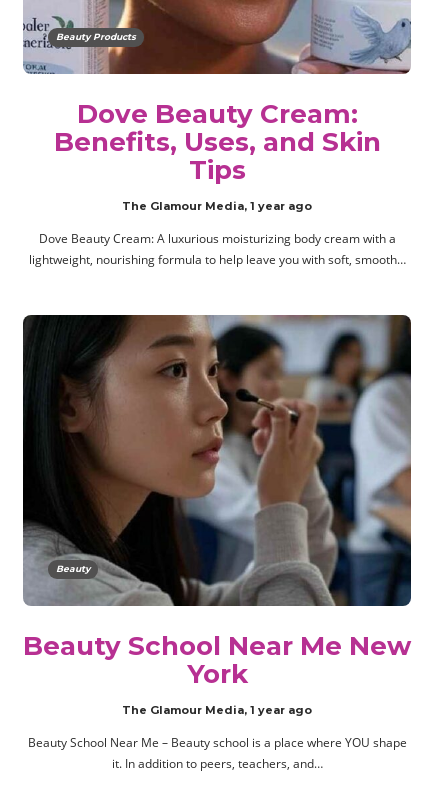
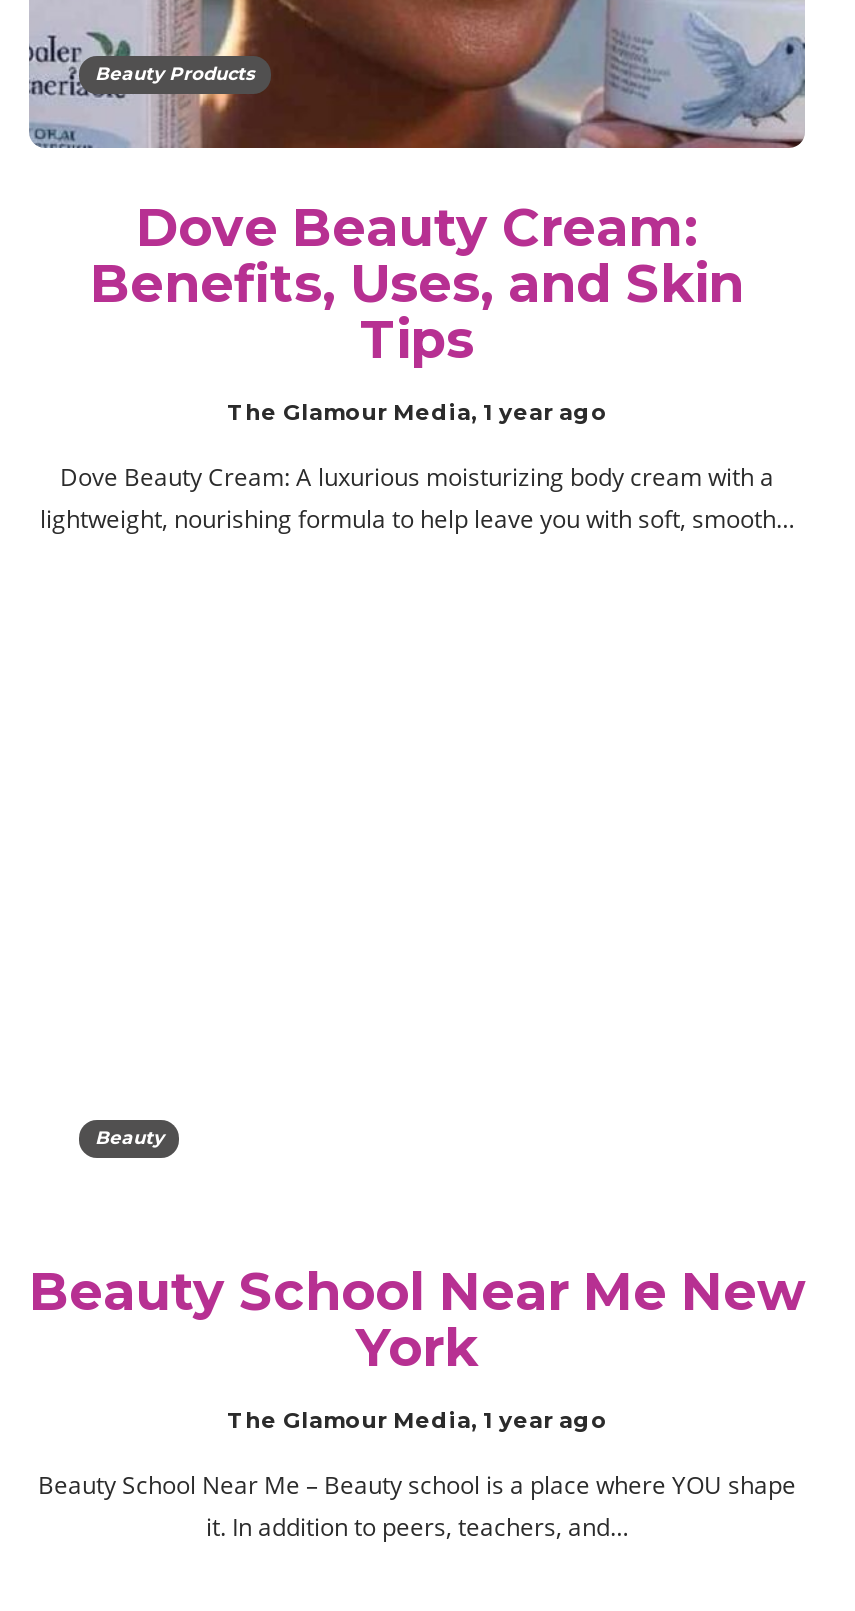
- [image]
